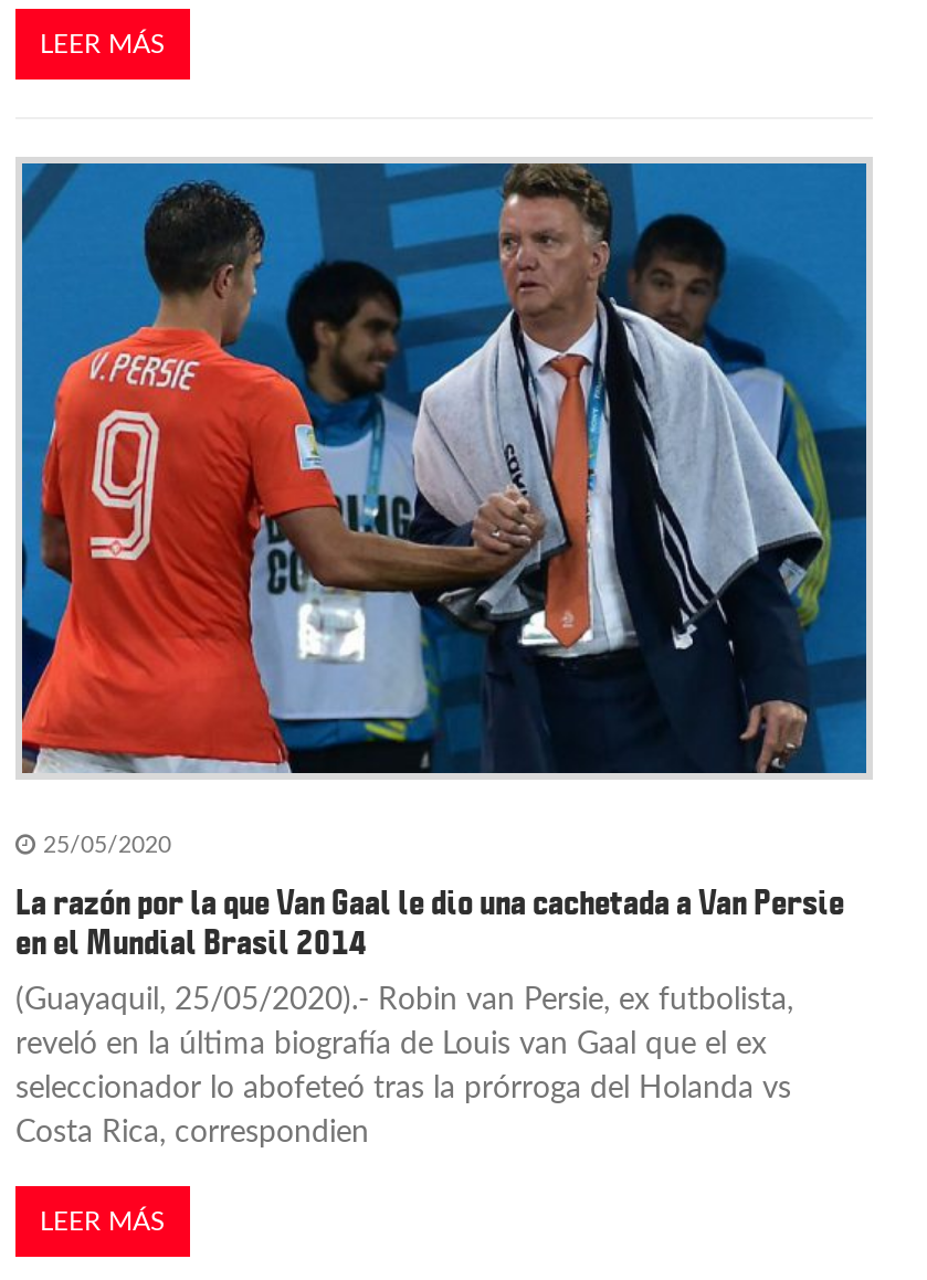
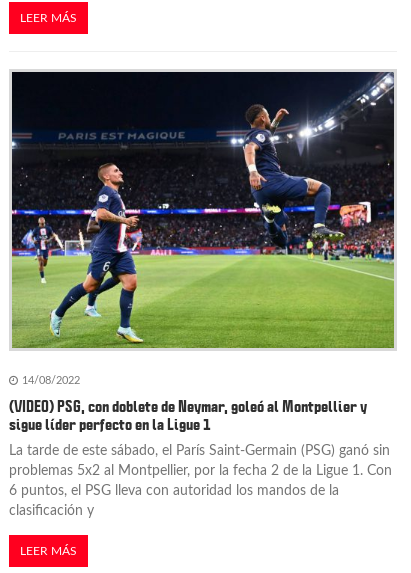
- [image]
- 25/05/2020
+ [image]
+ 14/08/2022

- La razón por la que Van Gaal le dio una cachetada a Van Persie
- en el Mundial Brasil 2014
+ (VIDEO) PSG, con doblete de Neymar, goleó al Montpellier y
+ sigue líder perfecto en la Ligue 1

- (Guayaquil, 25/05/2020).- Robin van Persie, ex futbolista,
- reveló en la última biografía de Louis van Gaal que el ex
- seleccionador lo abofeteó tras la prórroga del Holanda vs
- Costa Rica, correspondien
+ La tarde de este sábado, el París Saint-Germain (PSG) ganó sin
+ problemas 5x2 al Montpellier, por la fecha 2 de la Ligue 1. Con
+ 6 puntos, el PSG lleva con autoridad los mandos de la
+ clasificación y
